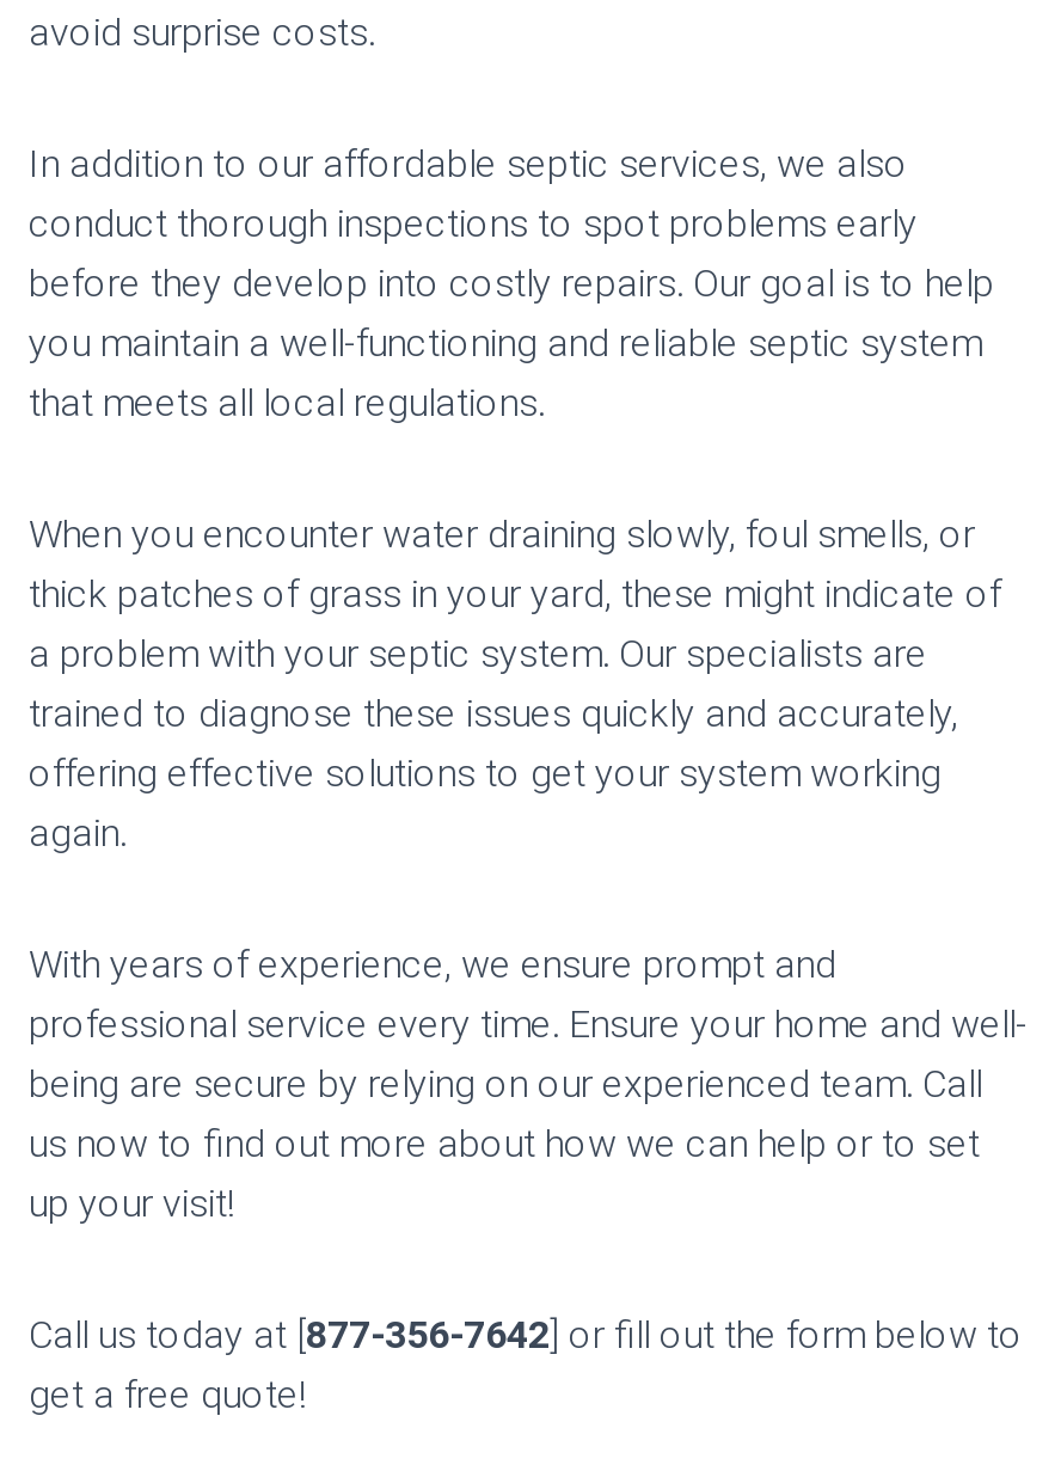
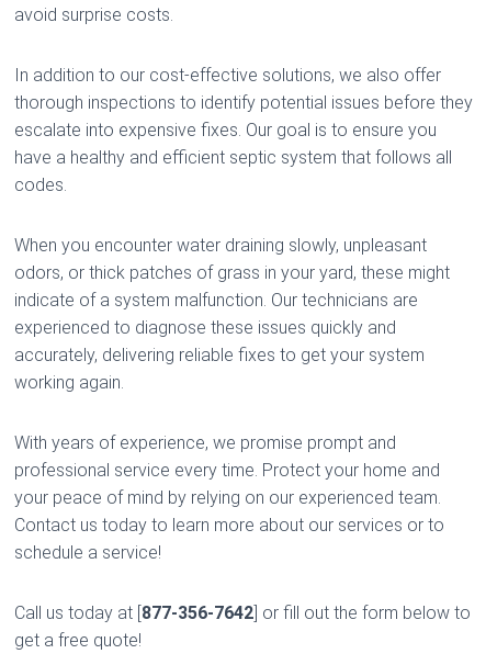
- In addition to our affordable septic services, we also
- conduct thorough inspections to spot problems early
- before they develop into costly repairs. Our goal is to help
- you maintain a well-functioning and reliable septic system
- that meets all local regulations.
+ In addition to our cost-effective solutions, we also offer
+ thorough inspections to identify potential issues before they
+ escalate into expensive fixes. Our goal is to ensure you
+ have a healthy and efficient septic system that follows all
+ codes.

- When you encounter water draining slowly, foul smells, or
- thick patches of grass in your yard, these might indicate of
- a problem with your septic system. Our specialists are
- trained to diagnose these issues quickly and accurately,
- offering effective solutions to get your system working
- again.
+ When you encounter water draining slowly, unpleasant
+ odors, or thick patches of grass in your yard, these might
+ indicate of a system malfunction. Our technicians are
+ experienced to diagnose these issues quickly and
+ accurately, delivering reliable fixes to get your system
+ working again.

- With years of experience, we ensure prompt and
- professional service every time. Ensure your home and well-
- being are secure by relying on our experienced team. Call
- us now to find out more about how we can help or to set
- up your visit!
+ With years of experience, we promise prompt and
+ professional service every time. Protect your home and
+ your peace of mind by relying on our experienced team.
+ Contact us today to learn more about our services or to
+ schedule a service!
